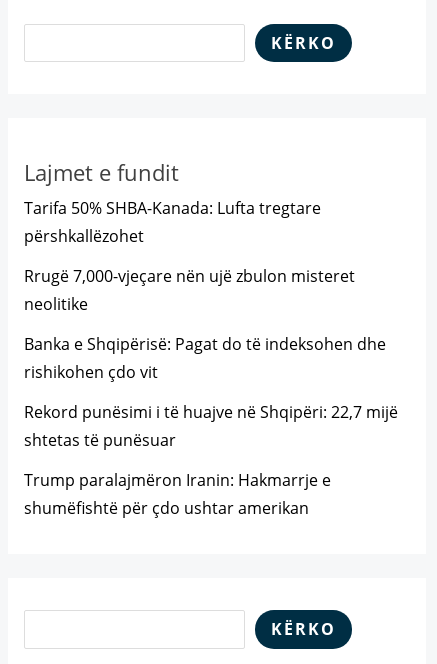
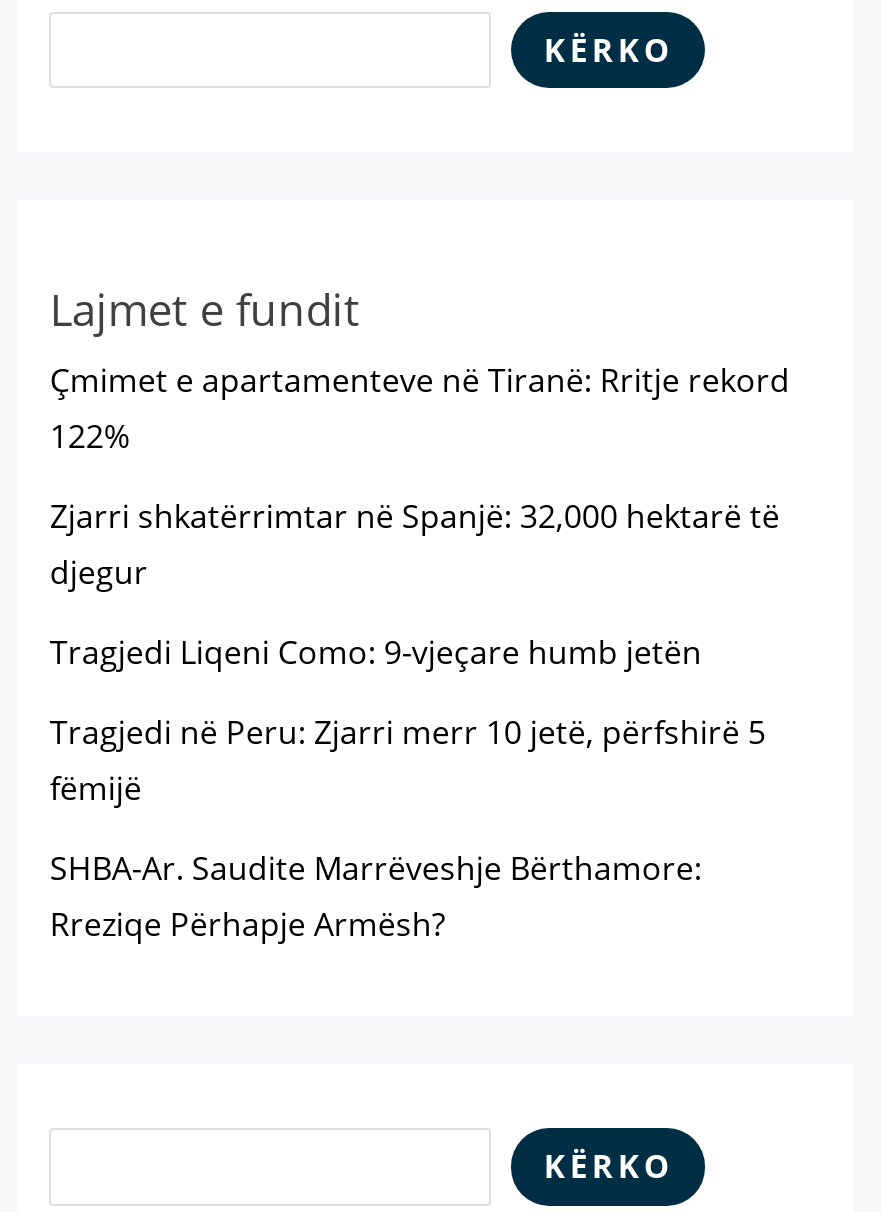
- Tarifa 50% SHBA-Kanada: Lufta tregtare
- përshkallëzohet
+ Çmimet e apartamenteve në Tiranë: Rritje rekord
+ 122%

- Rrugë 7,000-vjeçare nën ujë zbulon misteret
- neolitike
+ Zjarri shkatërrimtar në Spanjë: 32,000 hektarë të
+ djegur

- Banka e Shqipërisë: Pagat do të indeksohen dhe
- rishikohen çdo vit
+ Tragjedi Liqeni Como: 9-vjeçare humb jetën

- Rekord punësimi i të huajve në Shqipëri: 22,7 mijë
- shtetas të punësuar
+ Tragjedi në Peru: Zjarri merr 10 jetë, përfshirë 5
+ fëmijë

- Trump paralajmëron Iranin: Hakmarrje e
- shumëfishtë për çdo ushtar amerikan
+ SHBA-Ar. Saudite Marrëveshje Bërthamore:
+ Rreziqe Përhapje Armësh?
